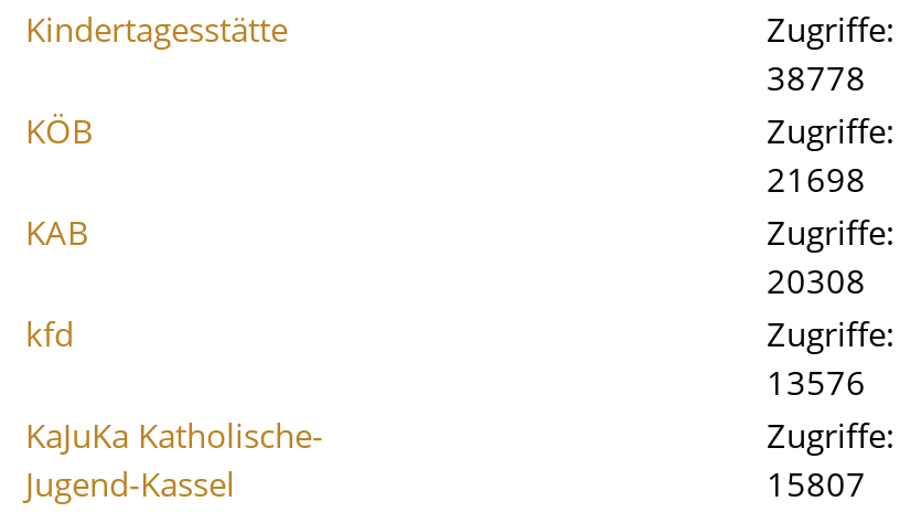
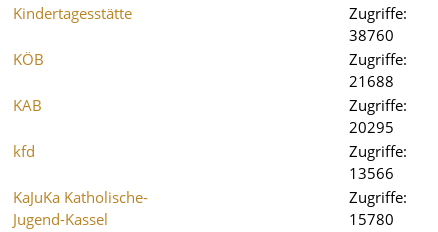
- 38778
+ 38760

- 21698
+ 21688

- 20308
+ 20295

- 13576
+ 13566

- 15807
+ 15780
